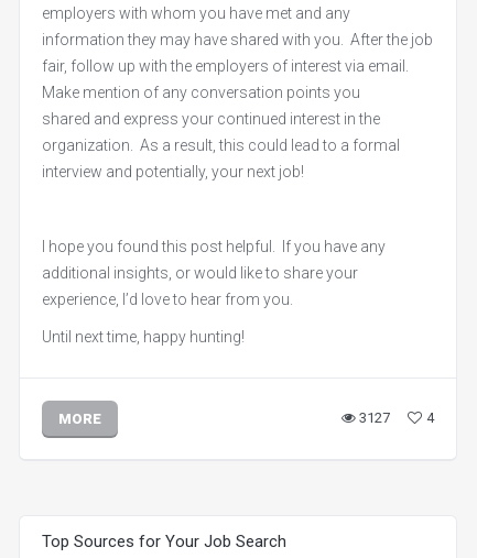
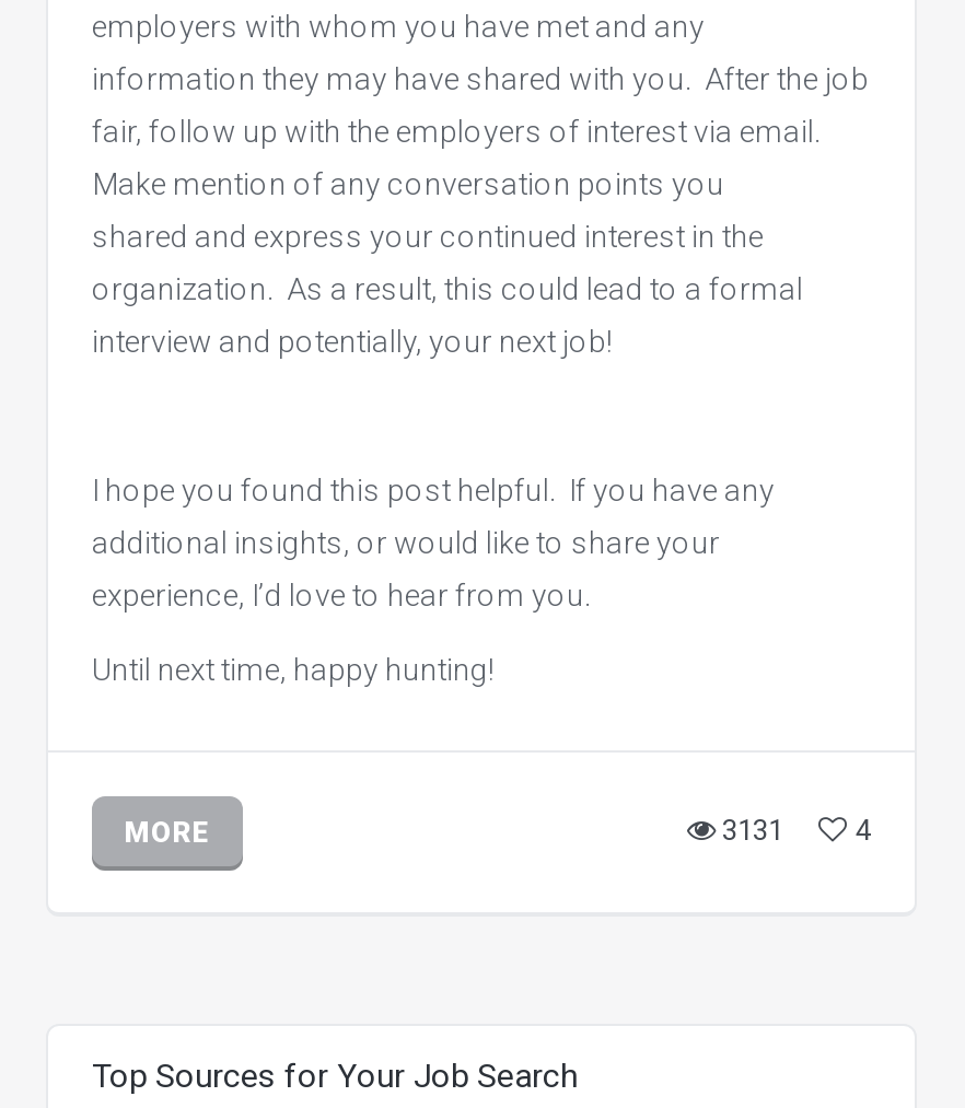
- 3127
+ 3131
